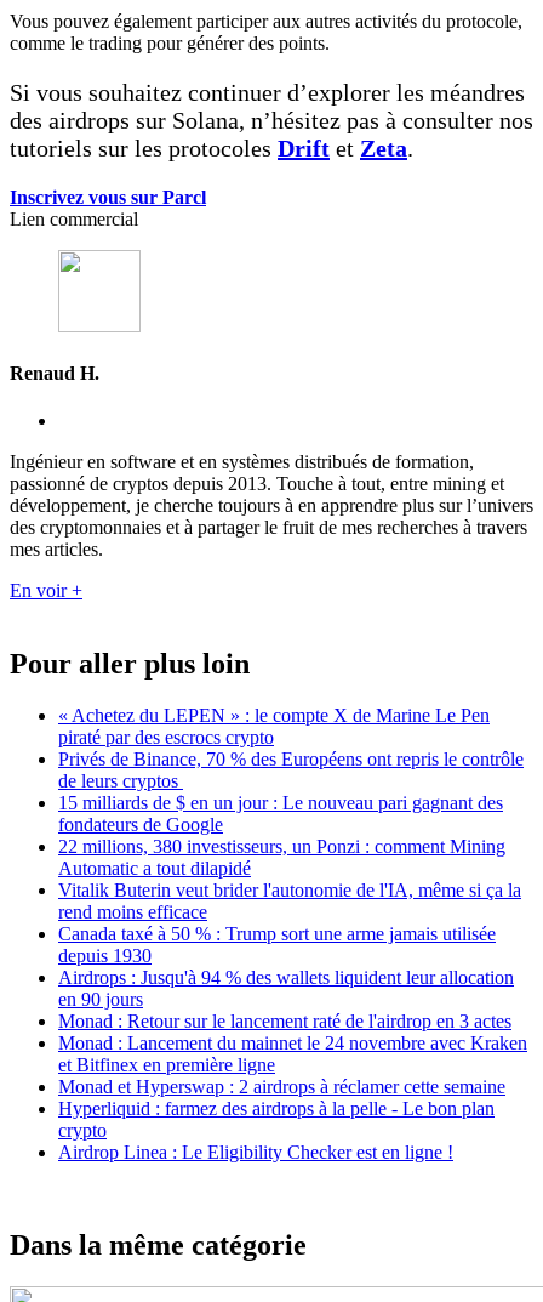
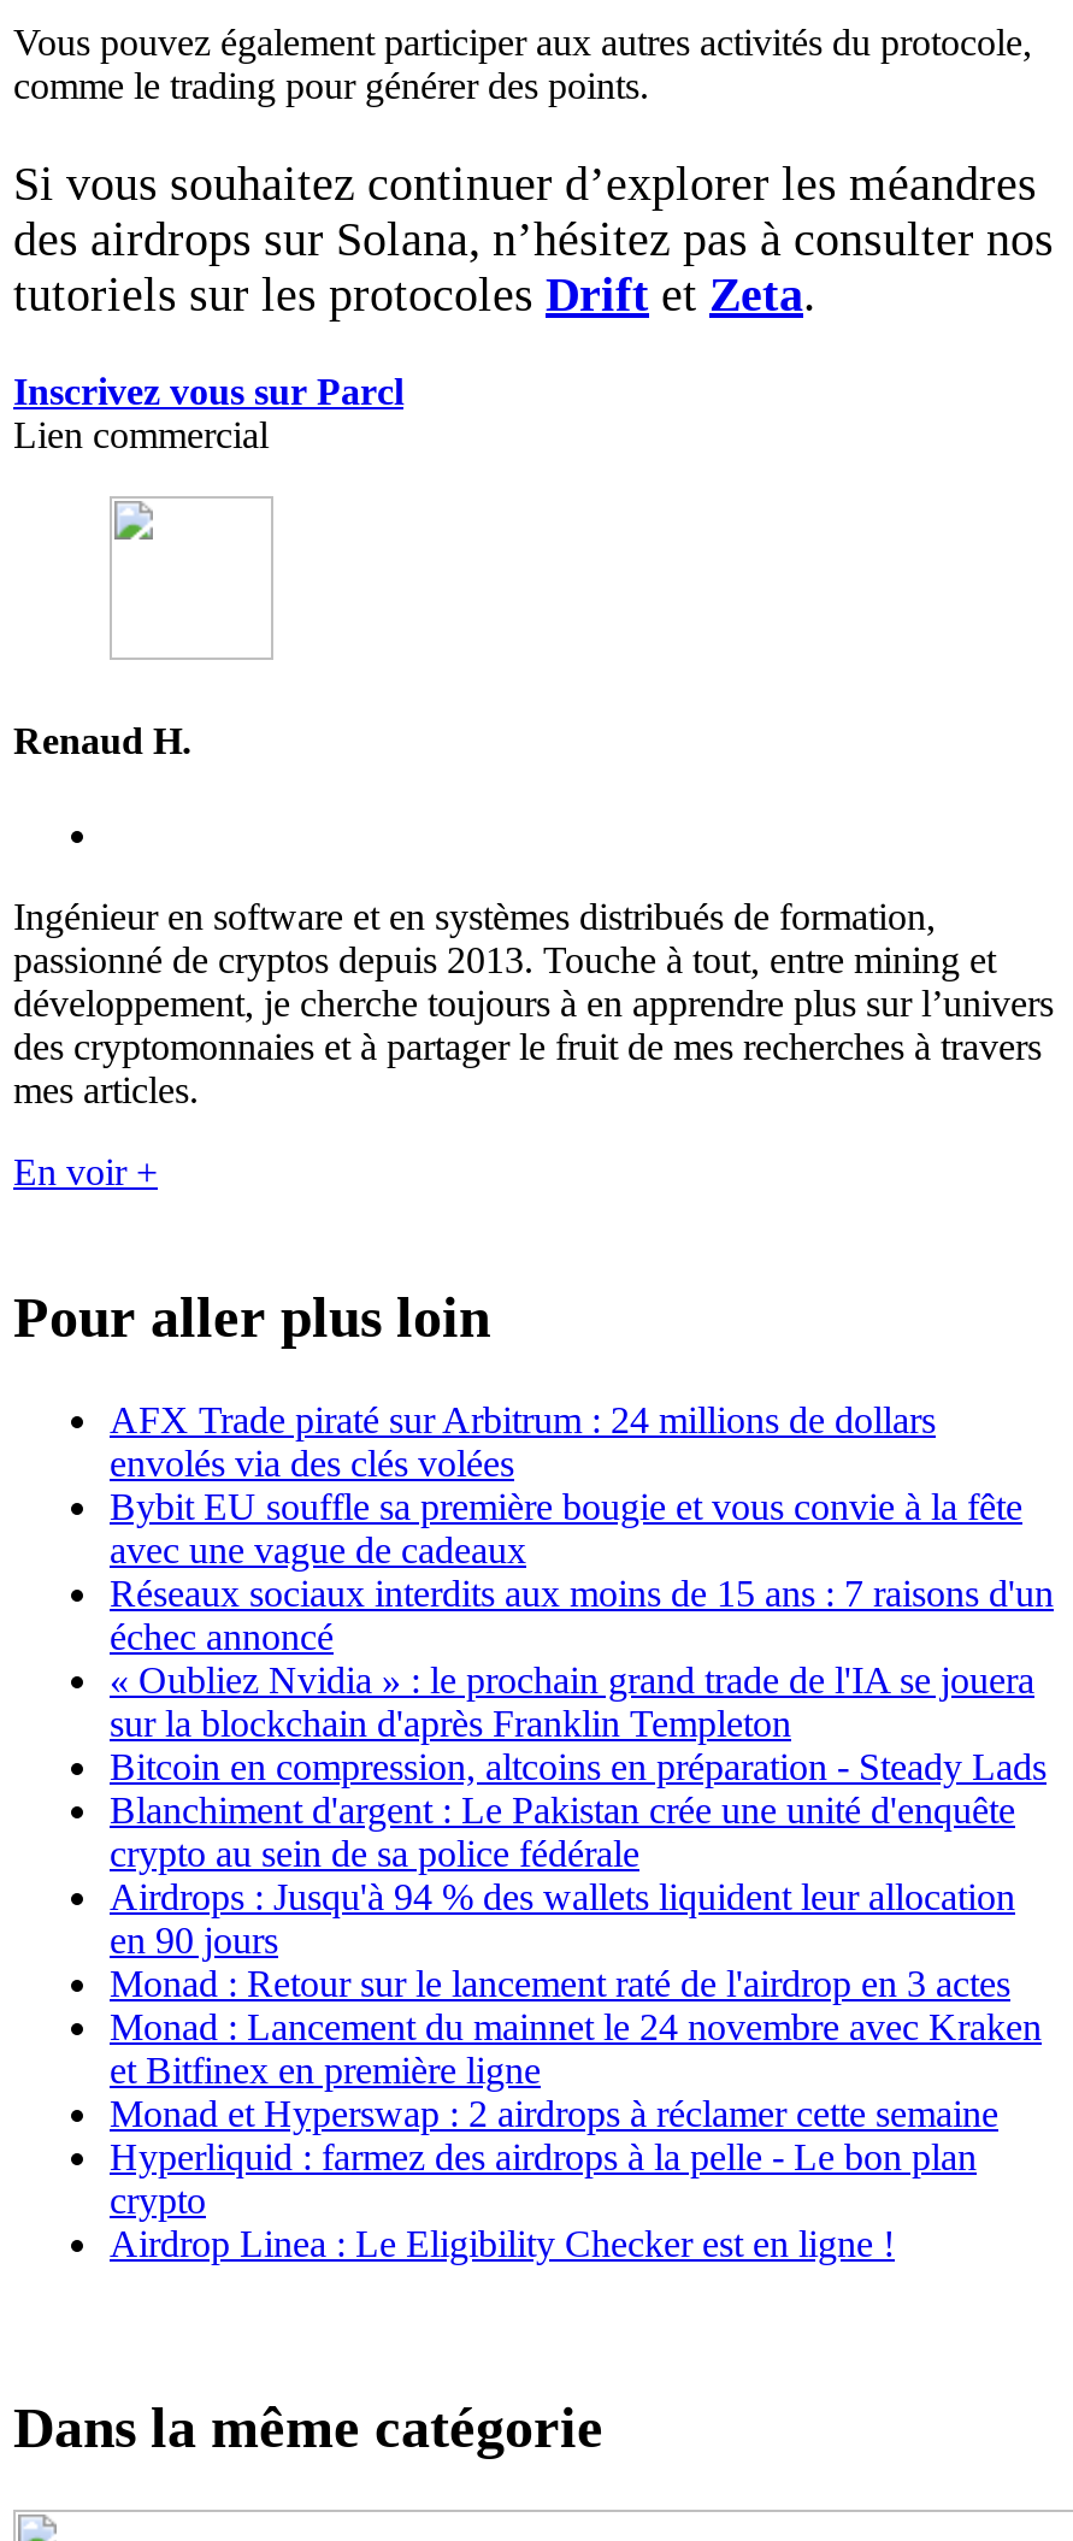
- « Achetez du LEPEN » : le compte X de Marine Le Pen
- piraté par des escrocs crypto
- Privés de Binance, 70 % des Européens ont repris le contrôle
- de leurs cryptos
- 15 milliards de $ en un jour : Le nouveau pari gagnant des
- fondateurs de Google
- 22 millions, 380 investisseurs, un Ponzi : comment Mining
- Automatic a tout dilapidé
- Vitalik Buterin veut brider l'autonomie de l'IA, même si ça la
- rend moins efficace
- Canada taxé à 50 % : Trump sort une arme jamais utilisée
- depuis 1930
+ AFX Trade piraté sur Arbitrum : 24 millions de dollars
+ envolés via des clés volées
+ Bybit EU souffle sa première bougie et vous convie à la fête
+ avec une vague de cadeaux
+ Réseaux sociaux interdits aux moins de 15 ans : 7 raisons d'un
+ échec annoncé
+ « Oubliez Nvidia » : le prochain grand trade de l'IA se jouera
+ sur la blockchain d'après Franklin Templeton
+ Bitcoin en compression, altcoins en préparation - Steady Lads
+ Blanchiment d'argent : Le Pakistan crée une unité d'enquête
+ crypto au sein de sa police fédérale
